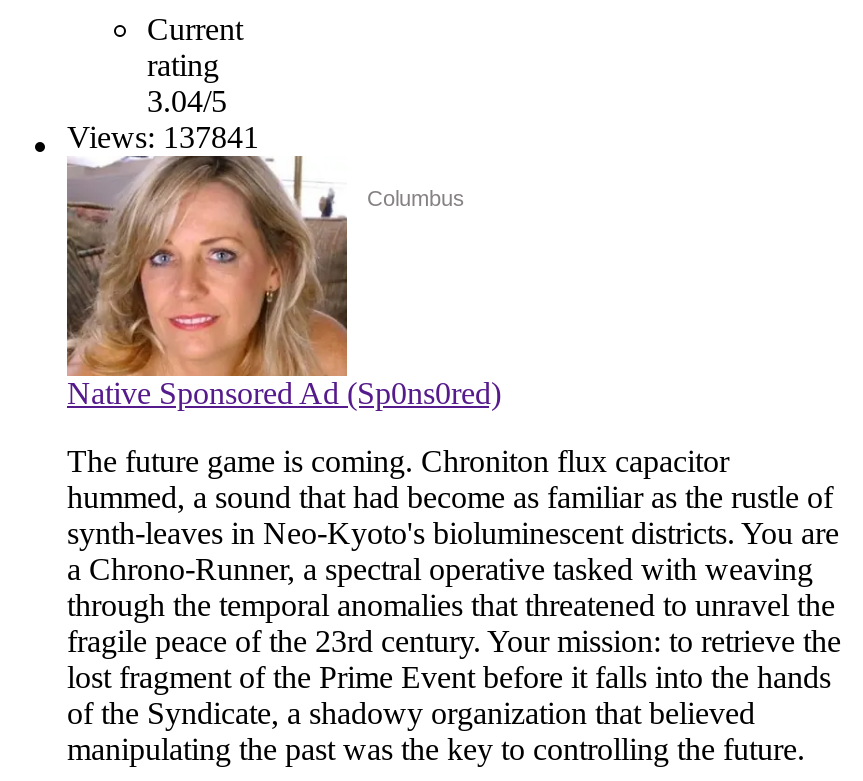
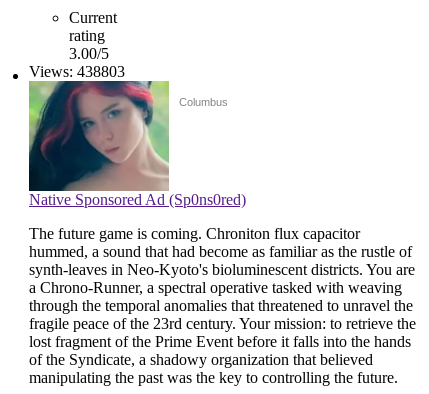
- 3.04/5
+ 3.00/5

- Views: 137841
+ Views: 438803

- [image]
+ [image]
